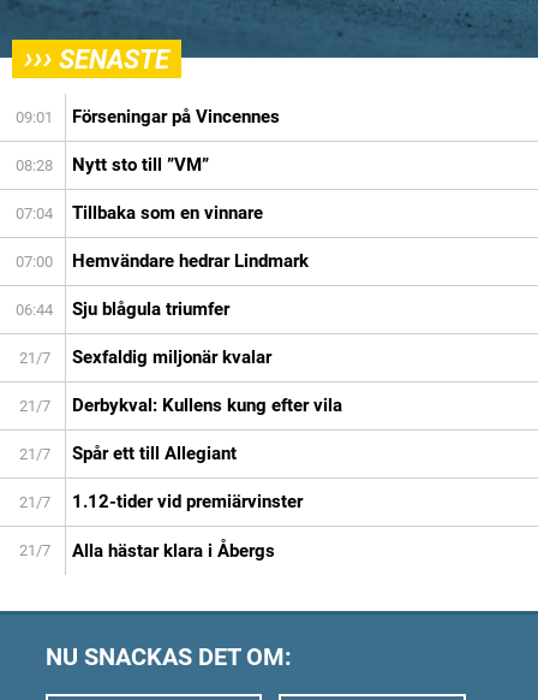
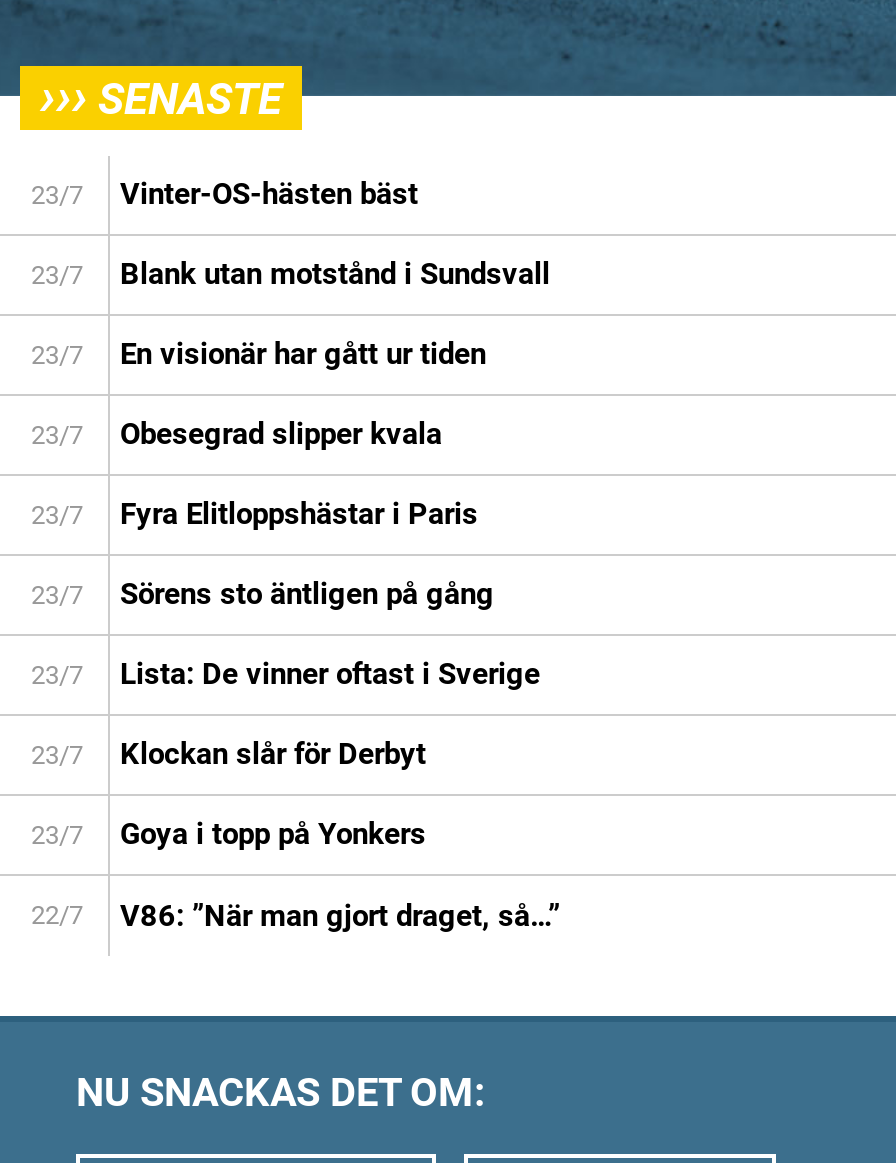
- 09:01
- Förseningar på Vincennes
+ 23/7
+ Vinter-OS-hästen bäst

- 08:28
- Nytt sto till ”VM”
+ 23/7
+ Blank utan motstånd i Sundsvall

- 07:04
- Tillbaka som en vinnare
+ 23/7
+ En visionär har gått ur tiden

- 07:00
- Hemvändare hedrar Lindmark
+ 23/7
+ Obesegrad slipper kvala

- 06:44
- Sju blågula triumfer
+ 23/7
+ Fyra Elitloppshästar i Paris

- 21/7
- Sexfaldig miljonär kvalar
+ 23/7
+ Sörens sto äntligen på gång

- 21/7
- Derbykval: Kullens kung efter vila
+ 23/7
+ Lista: De vinner oftast i Sverige

- 21/7
- Spår ett till Allegiant
+ 23/7
+ Klockan slår för Derbyt

- 21/7
- 1.12-tider vid premiärvinster
+ 23/7
+ Goya i topp på Yonkers

- 21/7
- Alla hästar klara i Åbergs
+ 22/7
+ V86: ”När man gjort draget, så…”
